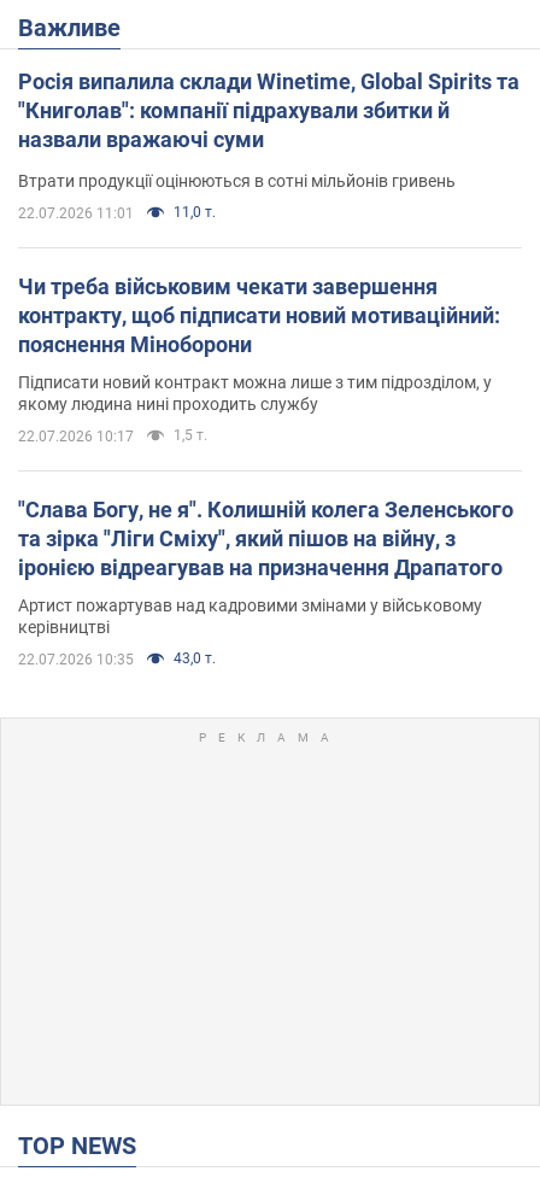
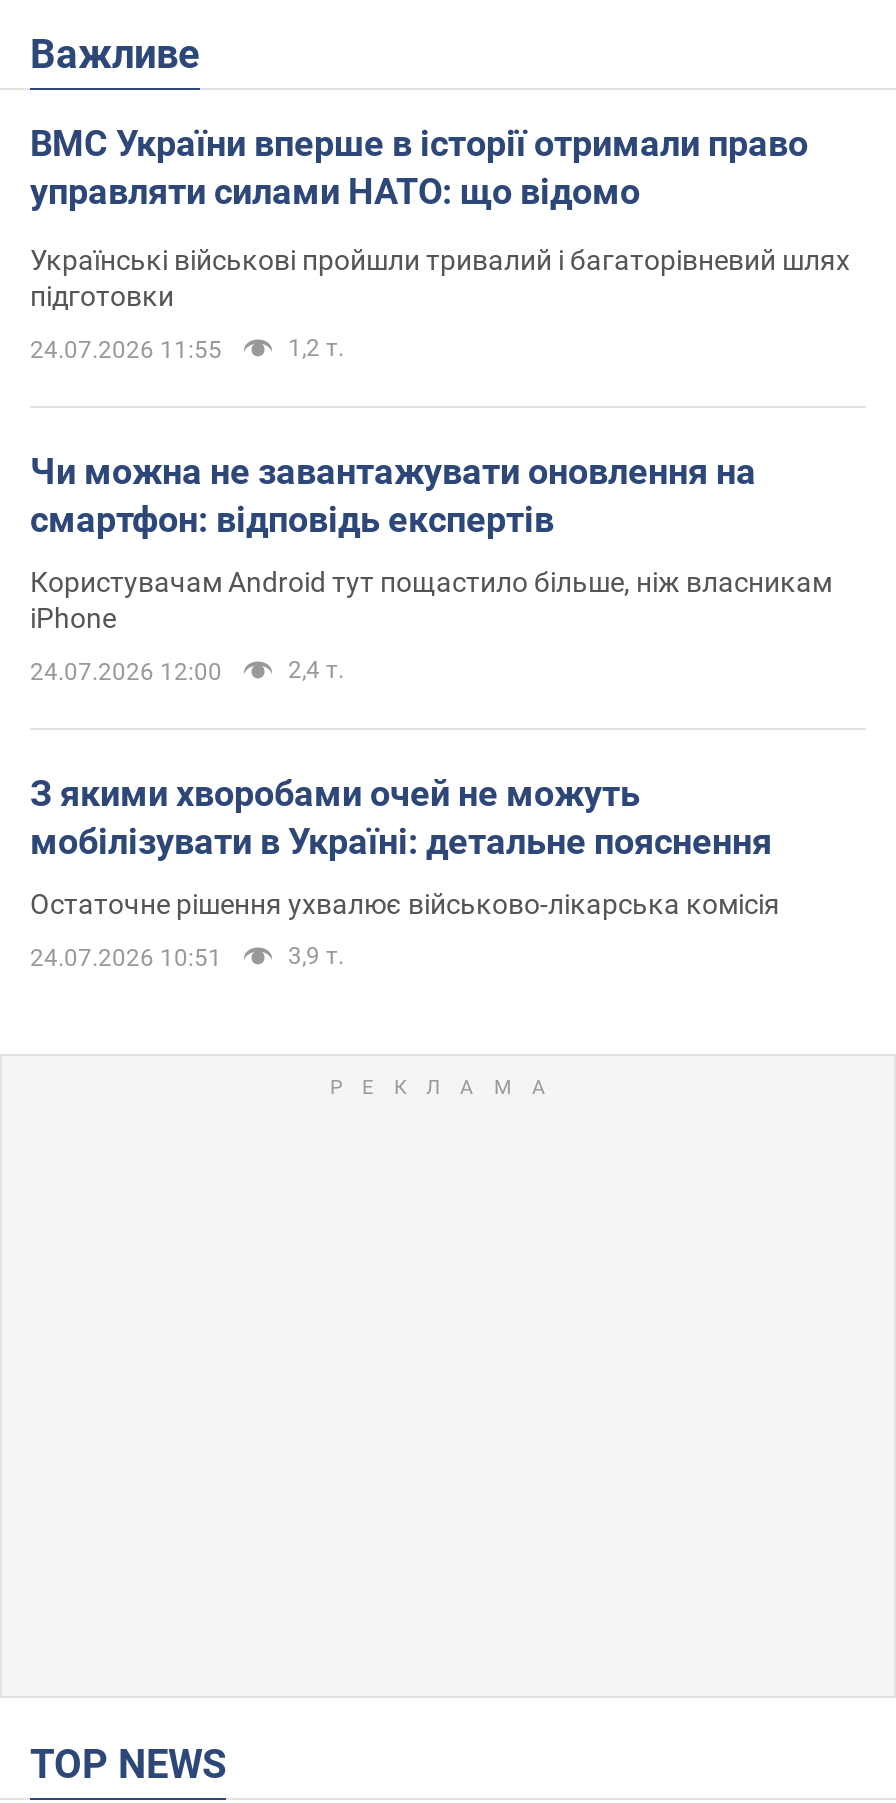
- Росія випалила склади Winetime, Global Spirits та
- "Книголав": компанії підрахували збитки й
- назвали вражаючі суми
+ ВМС України вперше в історії отримали право
+ управляти силами НАТО: що відомо

- Втрати продукції оцінюються в сотні мільйонів гривень
+ Українські військові пройшли тривалий і багаторівневий шлях
+ підготовки

- 22.07.2026 11:01
- 11,0 т.
+ 24.07.2026 11:55
+ 1,2 т.

- Чи треба військовим чекати завершення
- контракту, щоб підписати новий мотиваційний:
- пояснення Міноборони
+ Чи можна не завантажувати оновлення на
+ смартфон: відповідь експертів

- Підписати новий контракт можна лише з тим підрозділом, у
- якому людина нині проходить службу
+ Користувачам Android тут пощастило більше, ніж власникам
+ iPhone

- 22.07.2026 10:17
- 1,5 т.
+ 24.07.2026 12:00
+ 2,4 т.

- "Слава Богу, не я". Колишній колега Зеленського
- та зірка "Ліги Сміху", який пішов на війну, з
- іронією відреагував на призначення Драпатого
+ З якими хворобами очей не можуть
+ мобілізувати в Україні: детальне пояснення

- Артист пожартував над кадровими змінами у військовому
- керівництві
+ Остаточне рішення ухвалює військово-лікарська комісія

- 22.07.2026 10:35
- 43,0 т.
+ 24.07.2026 10:51
+ 3,9 т.
